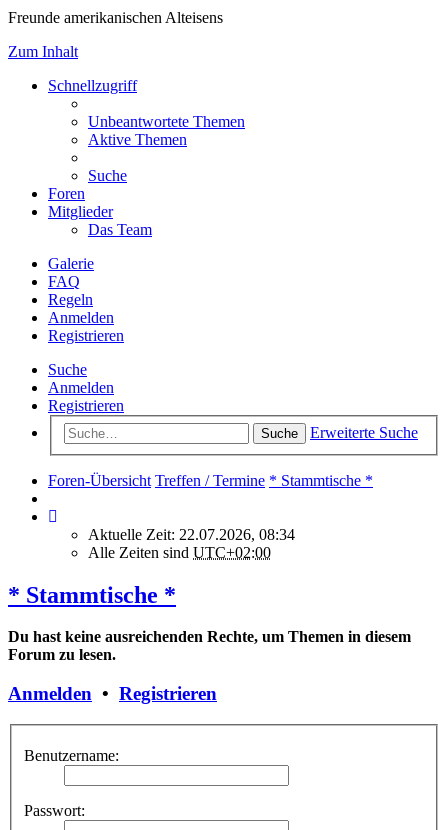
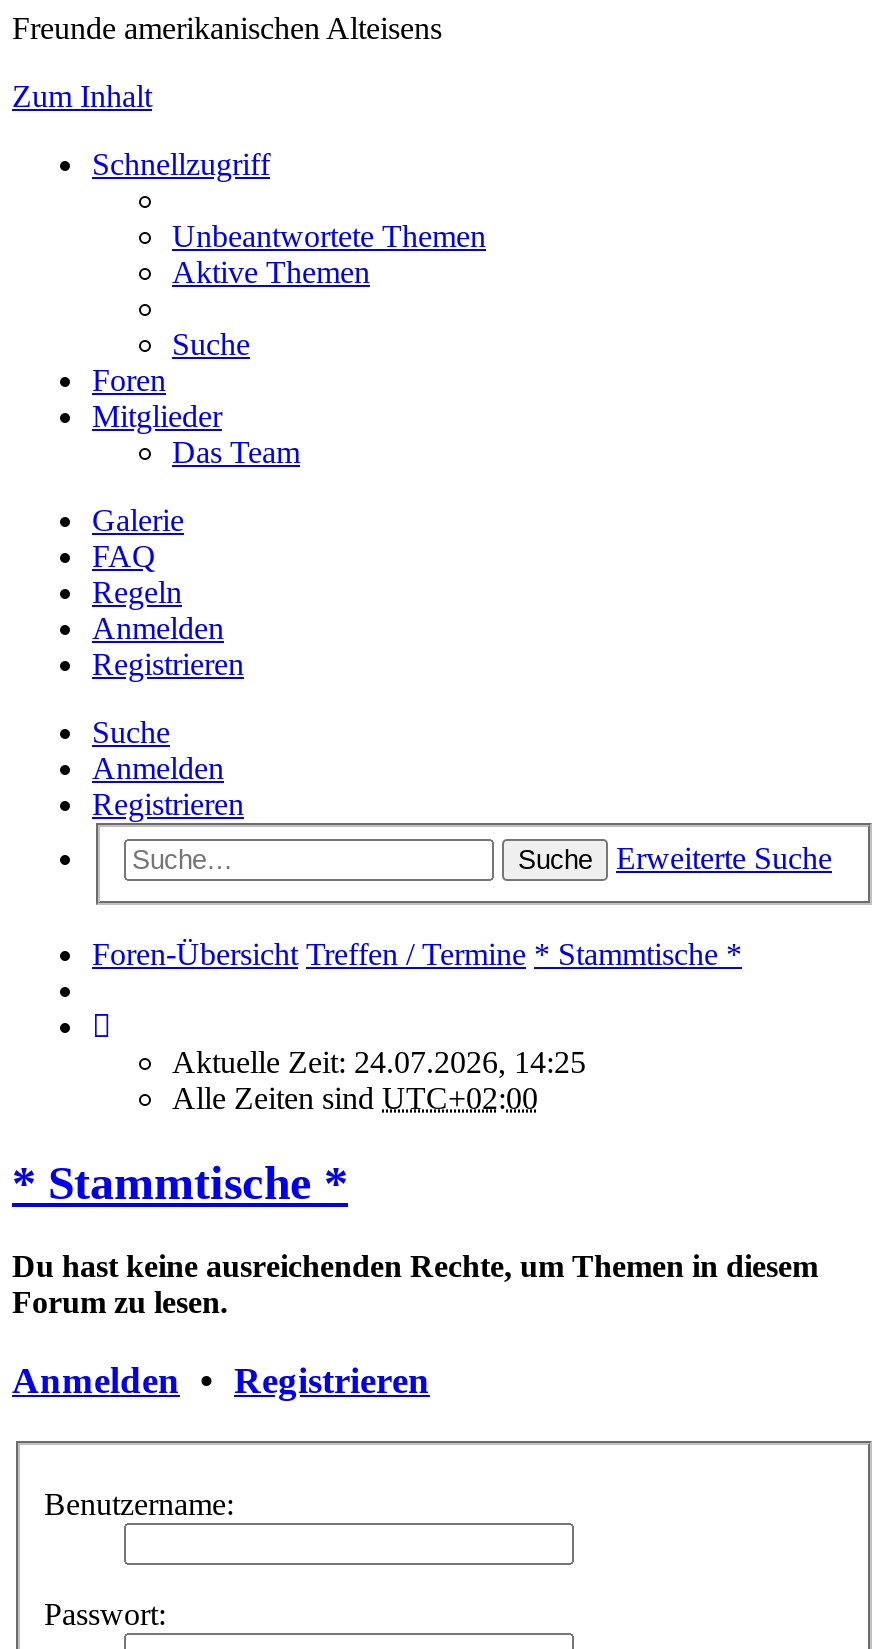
- Aktuelle Zeit: 22.07.2026, 08:34
+ Aktuelle Zeit: 24.07.2026, 14:25
